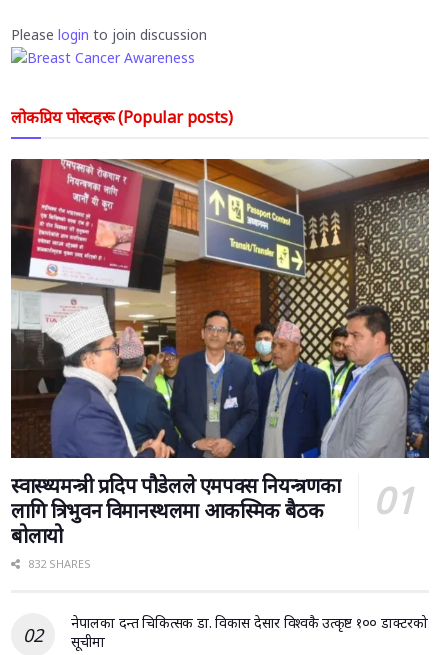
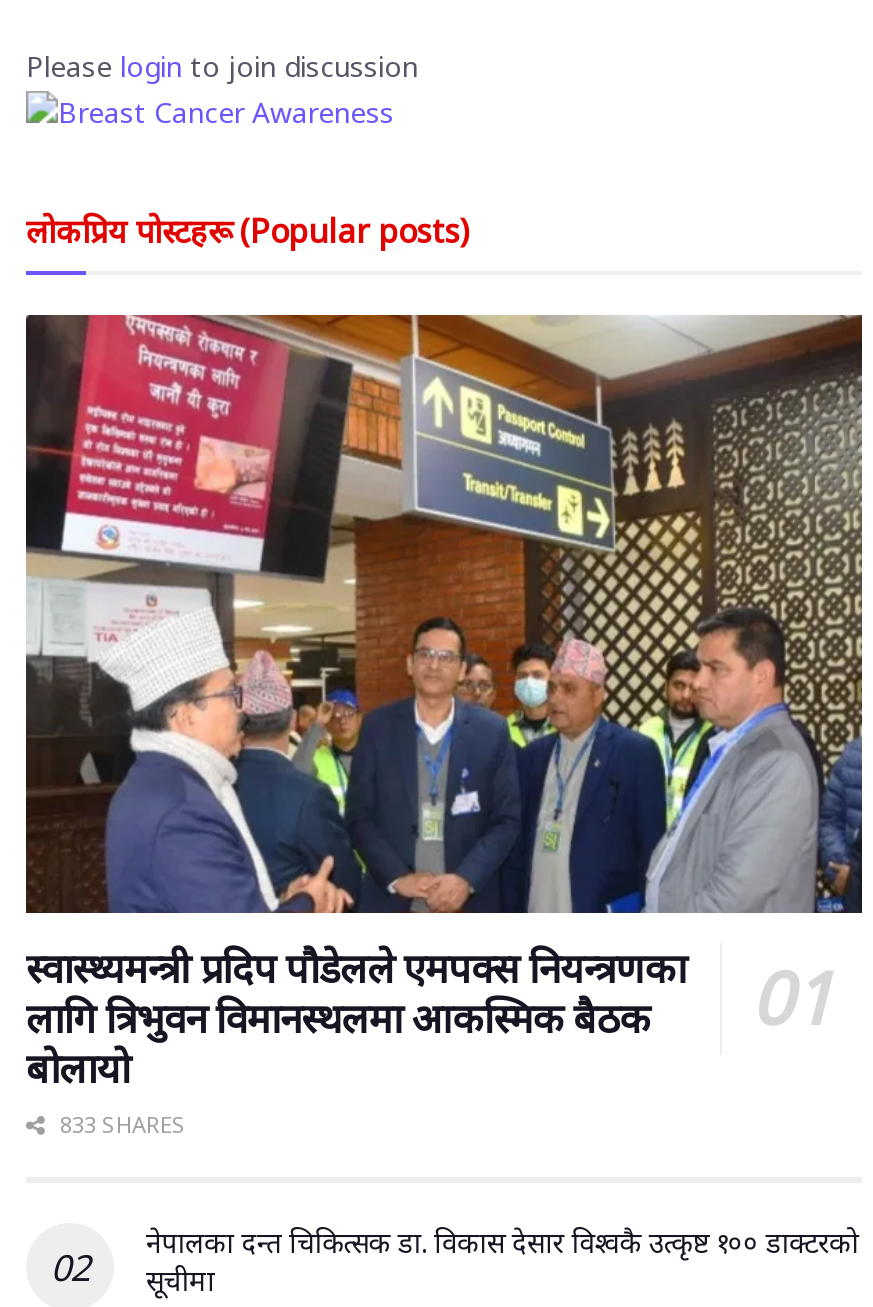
- 832 SHARES
+ 833 SHARES
